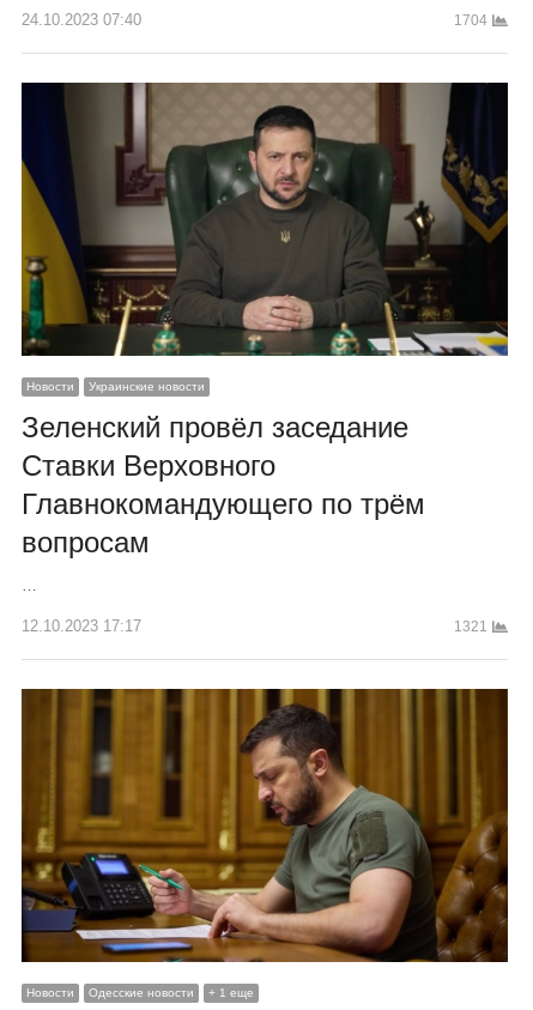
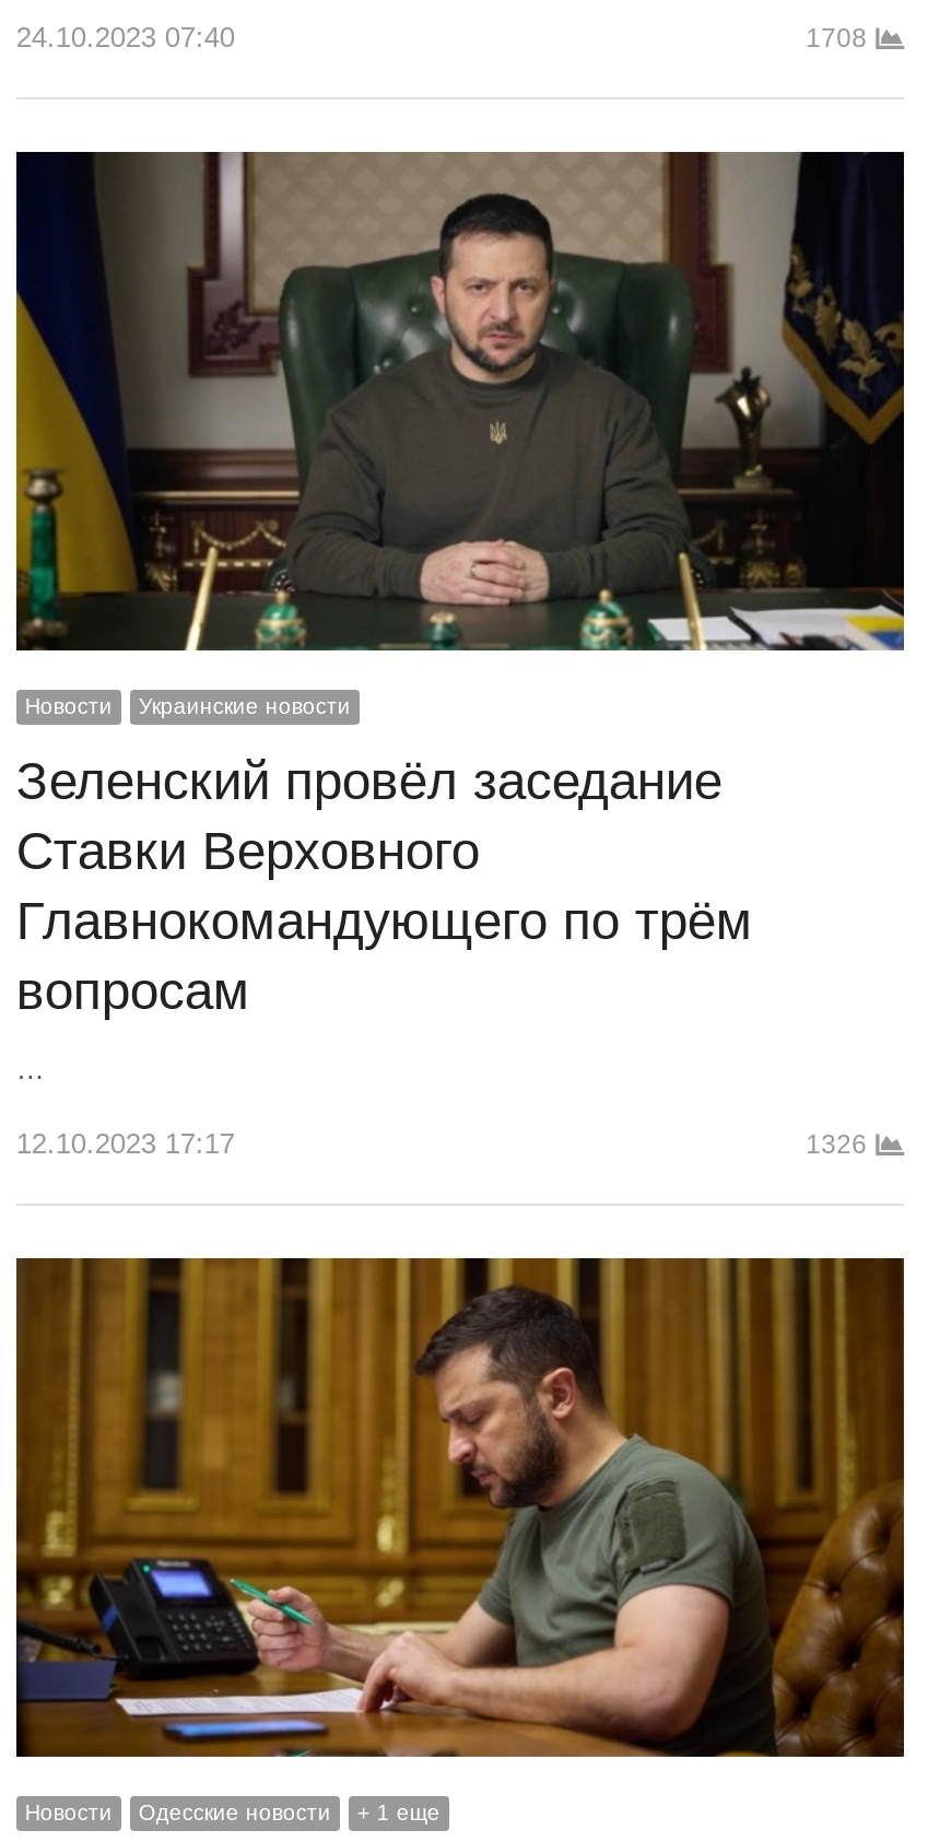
- 1704
+ 1708

- 1321
+ 1326
